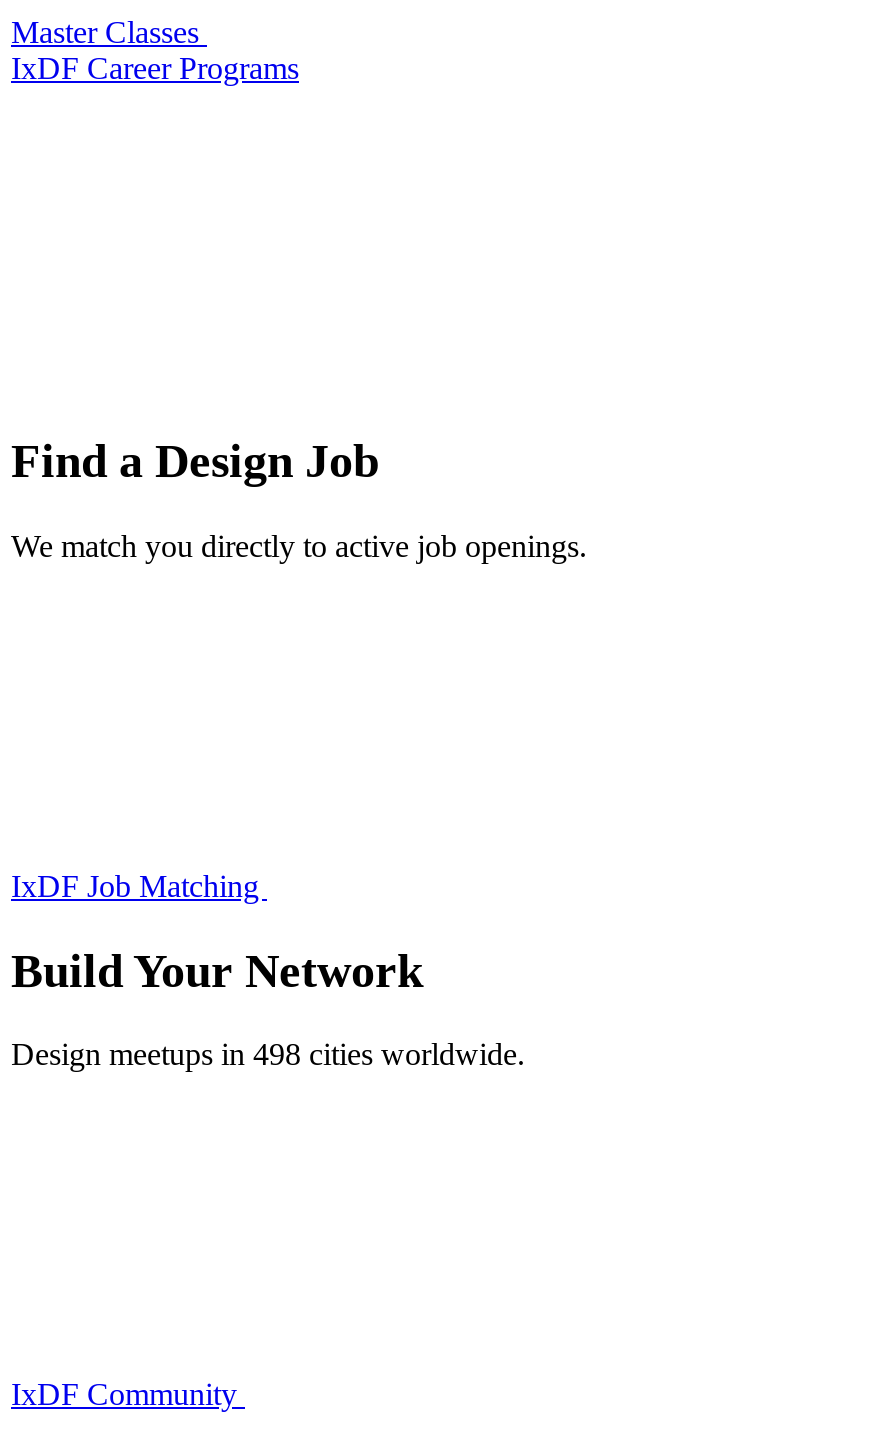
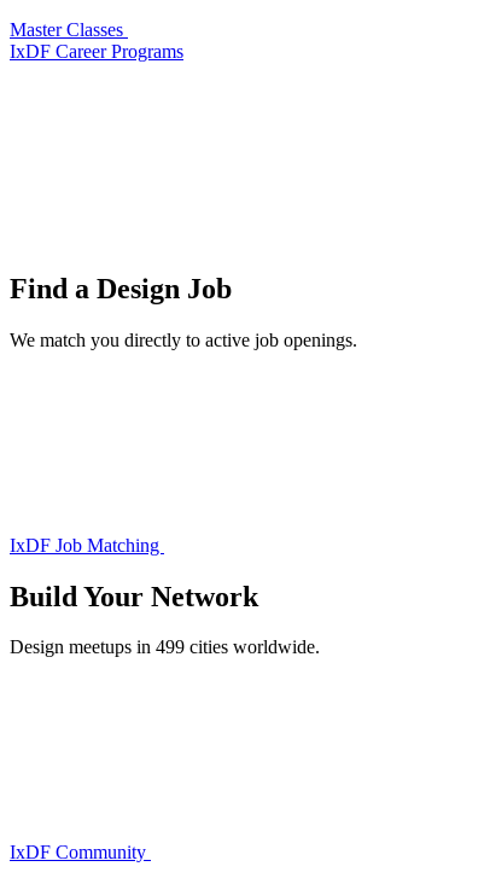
- Design meetups in 498 cities worldwide.
+ Design meetups in 499 cities worldwide.
